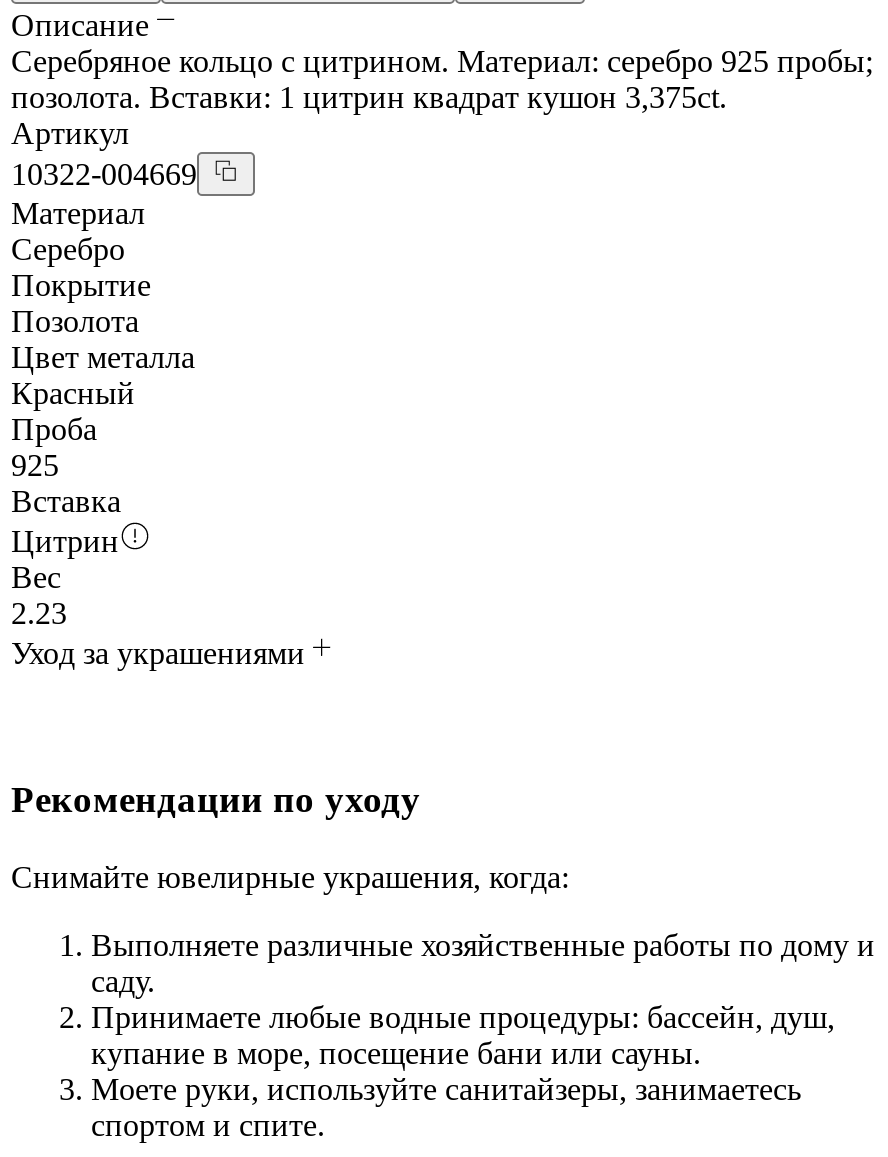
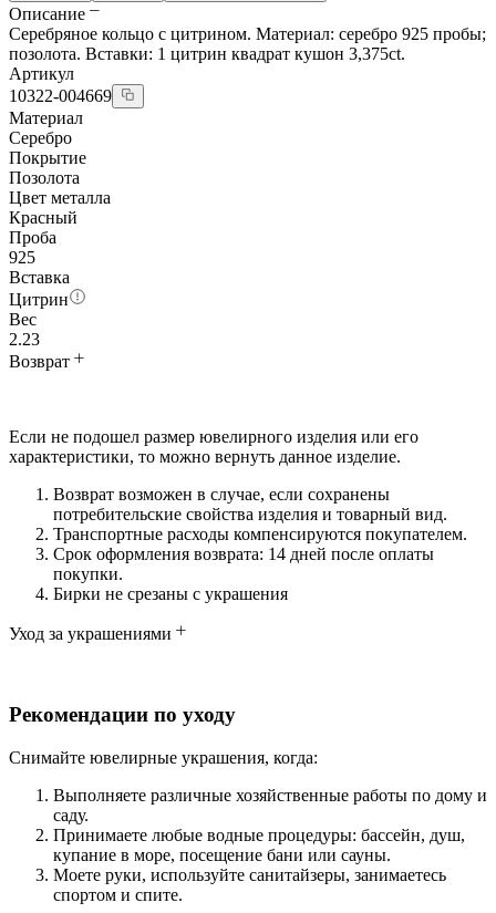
+ Возврат

+ Если не подошел размер ювелирного изделия или его
+ характеристики, то можно вернуть данное изделие.
+ Возврат возможен в случае, если сохранены
+ потребительские свойства изделия и товарный вид.
+ Транспортные расходы компенсируются покупателем.
+ Срок оформления возврата: 14 дней после оплаты
+ покупки.
+ Бирки не срезаны с украшения
